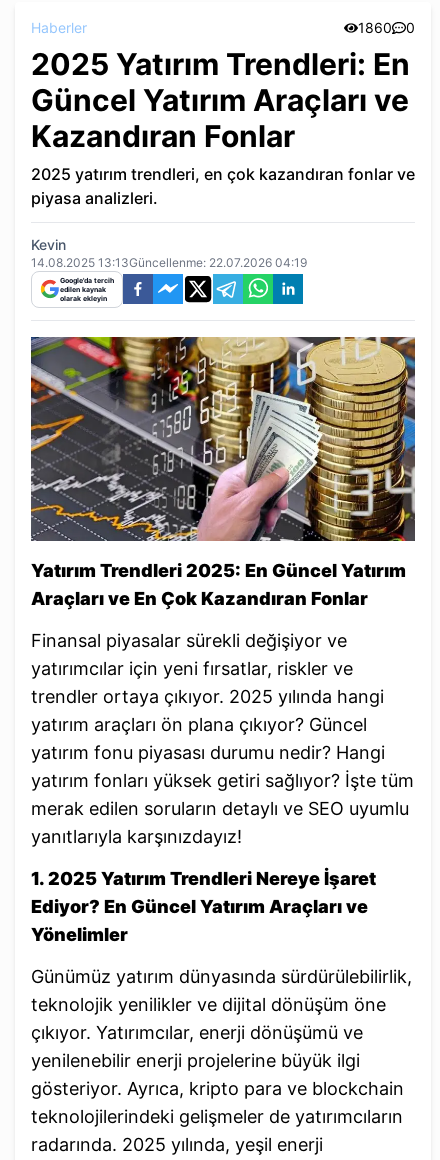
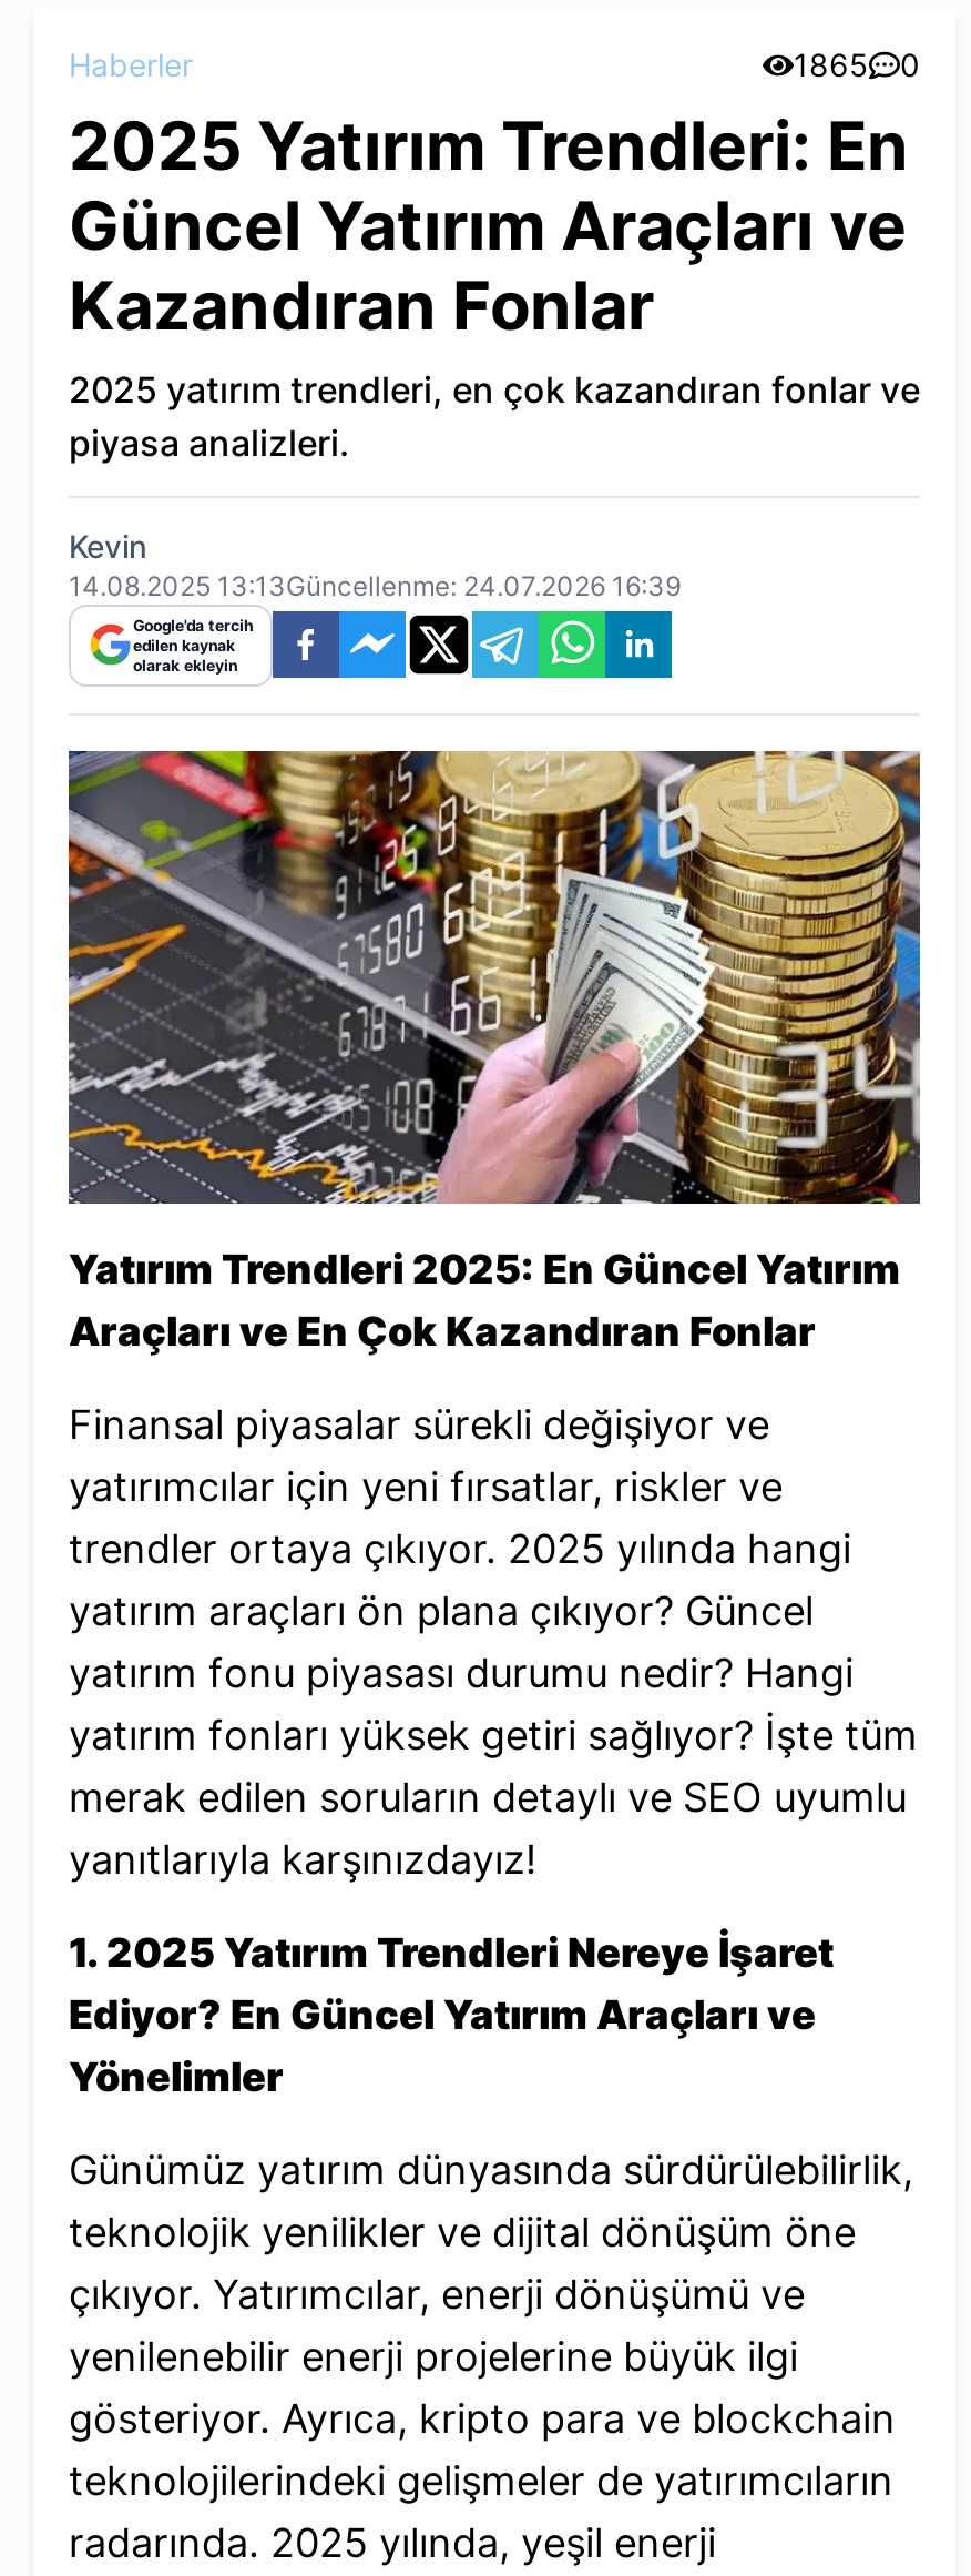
- 1860 0
+ 1865 0

- 14.08.2025 13:13Güncellenme: 22.07.2026 04:19
+ 14.08.2025 13:13Güncellenme: 24.07.2026 16:39
